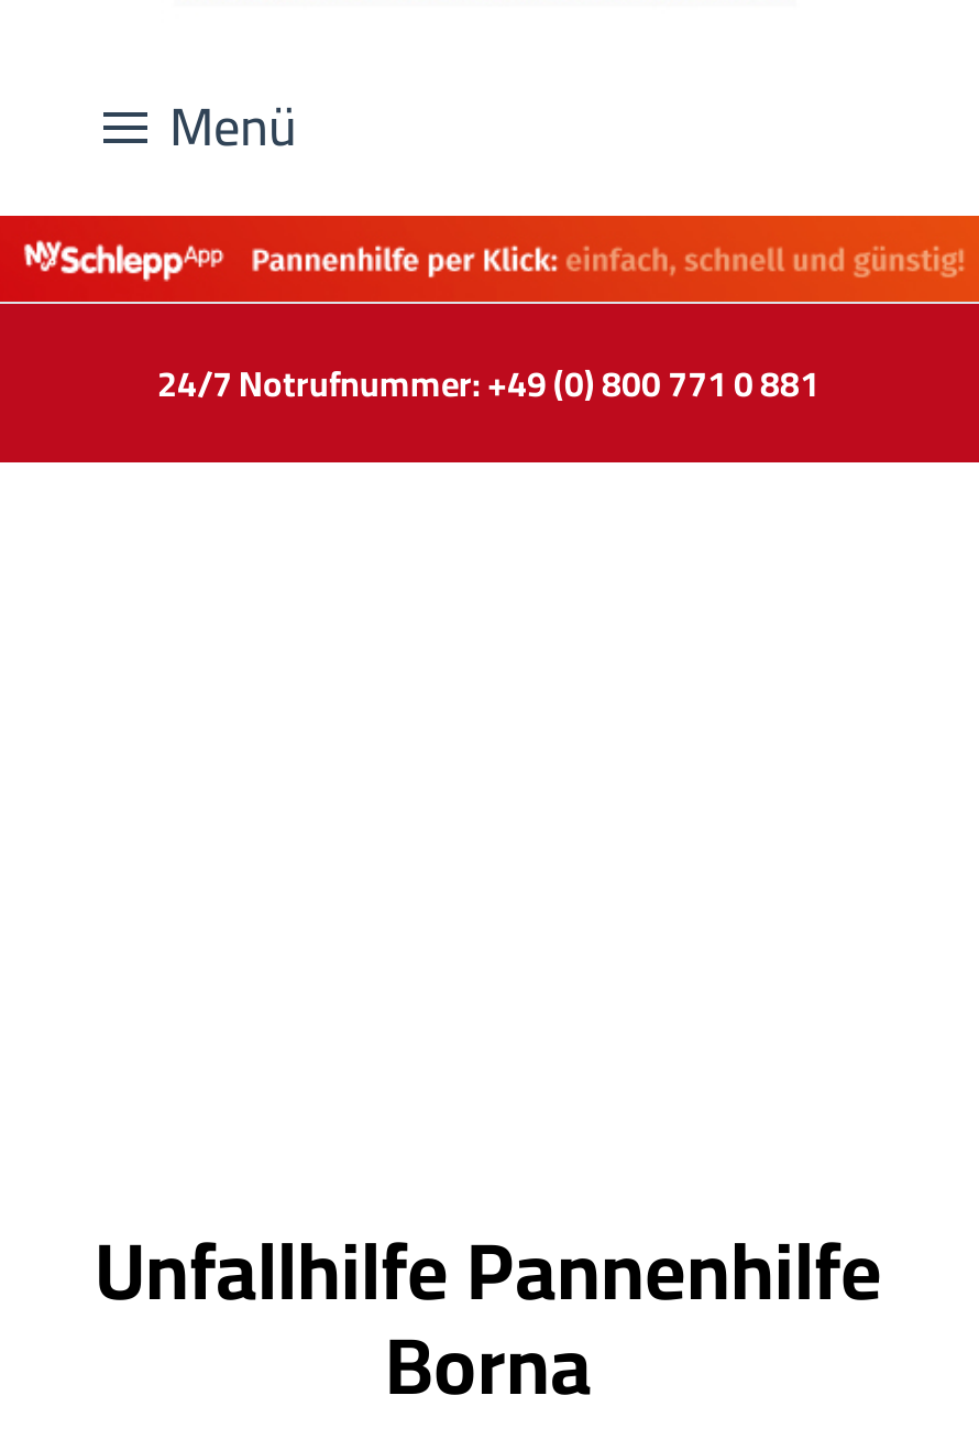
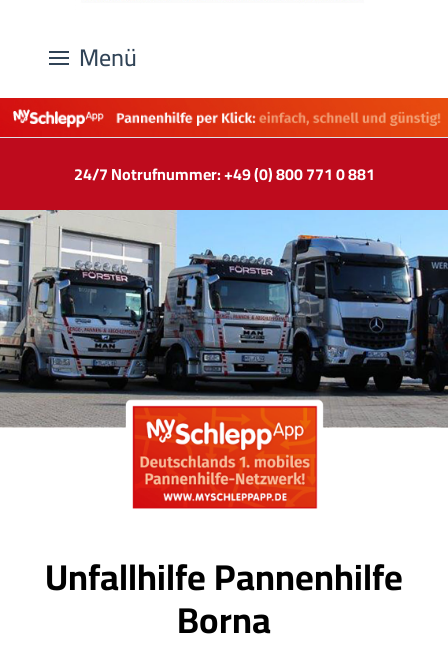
+ [image]
